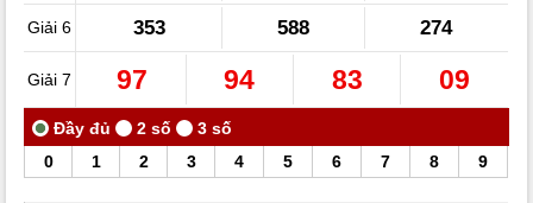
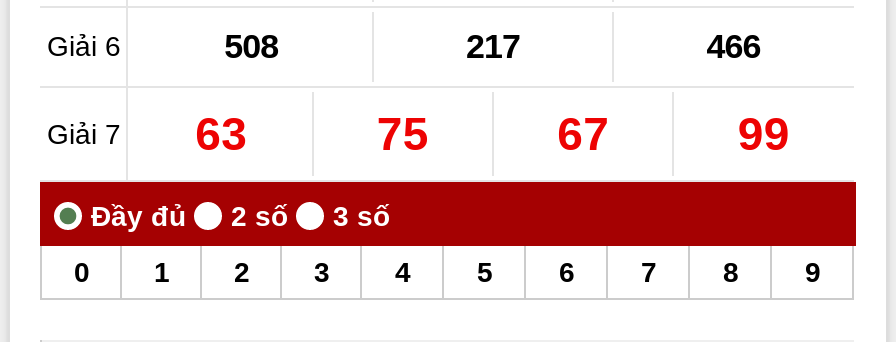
- 353
+ 508

- 588
+ 217

- 274
+ 466

- 97
+ 63

- 94
+ 75

- 83
+ 67

- 09
+ 99
